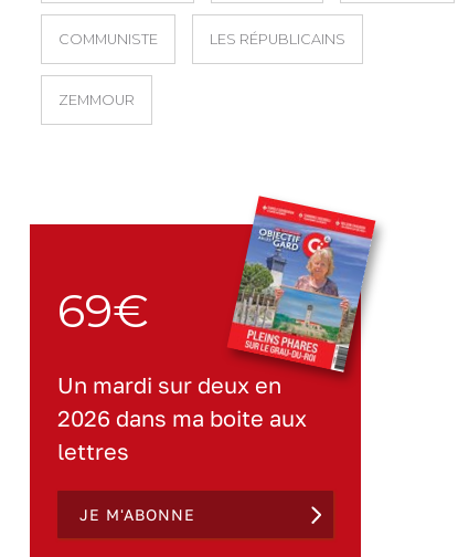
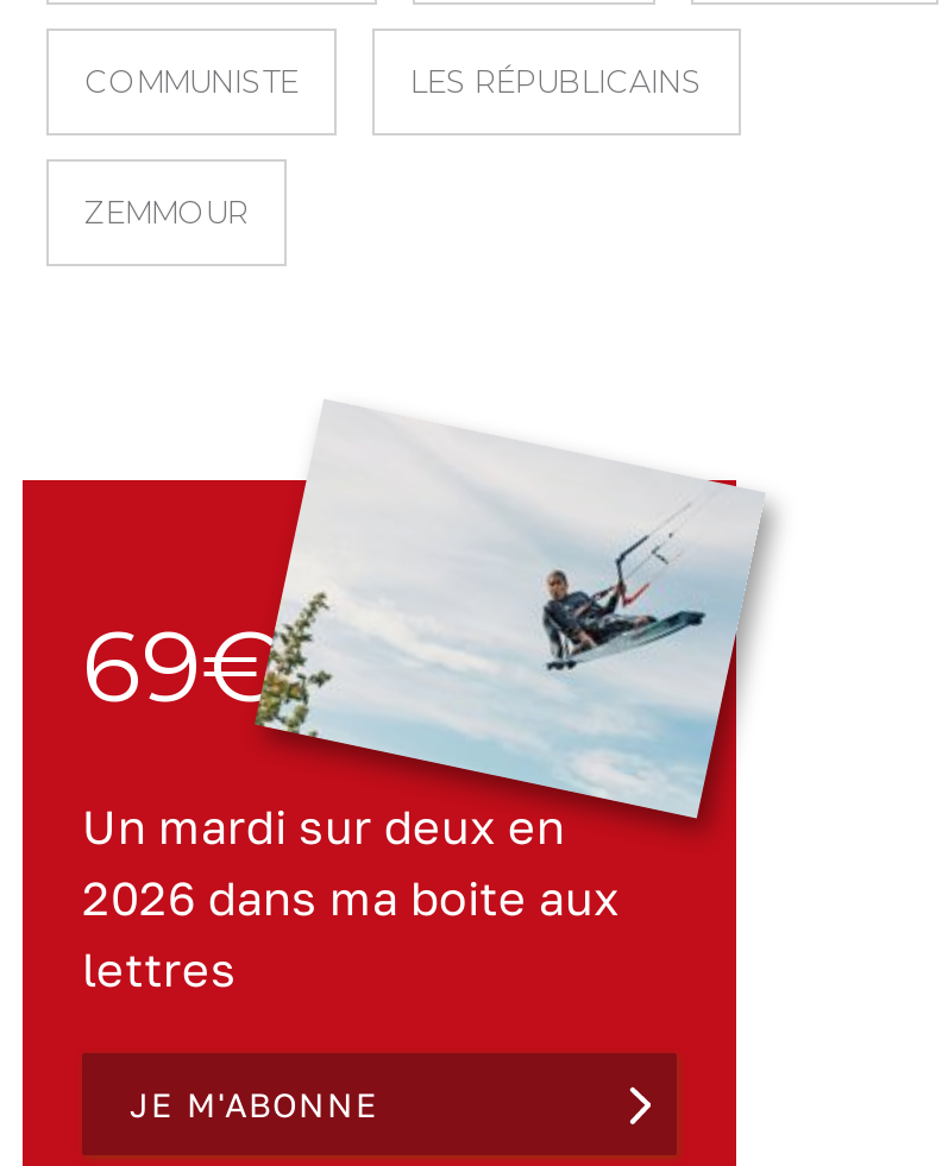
- [image]
+ [image]
